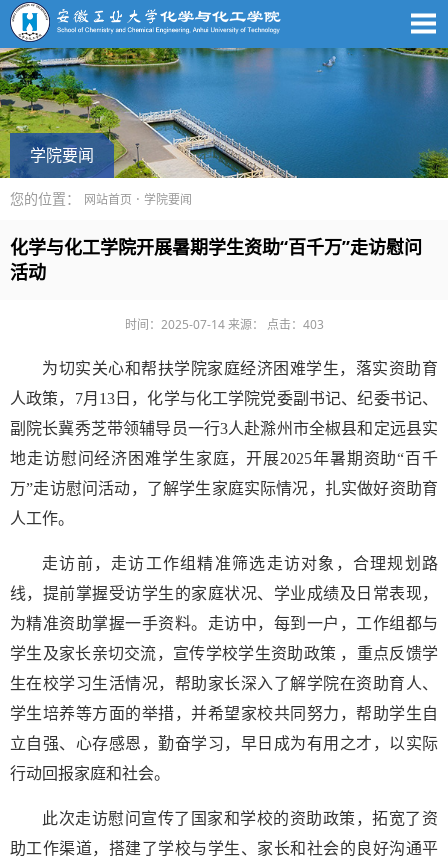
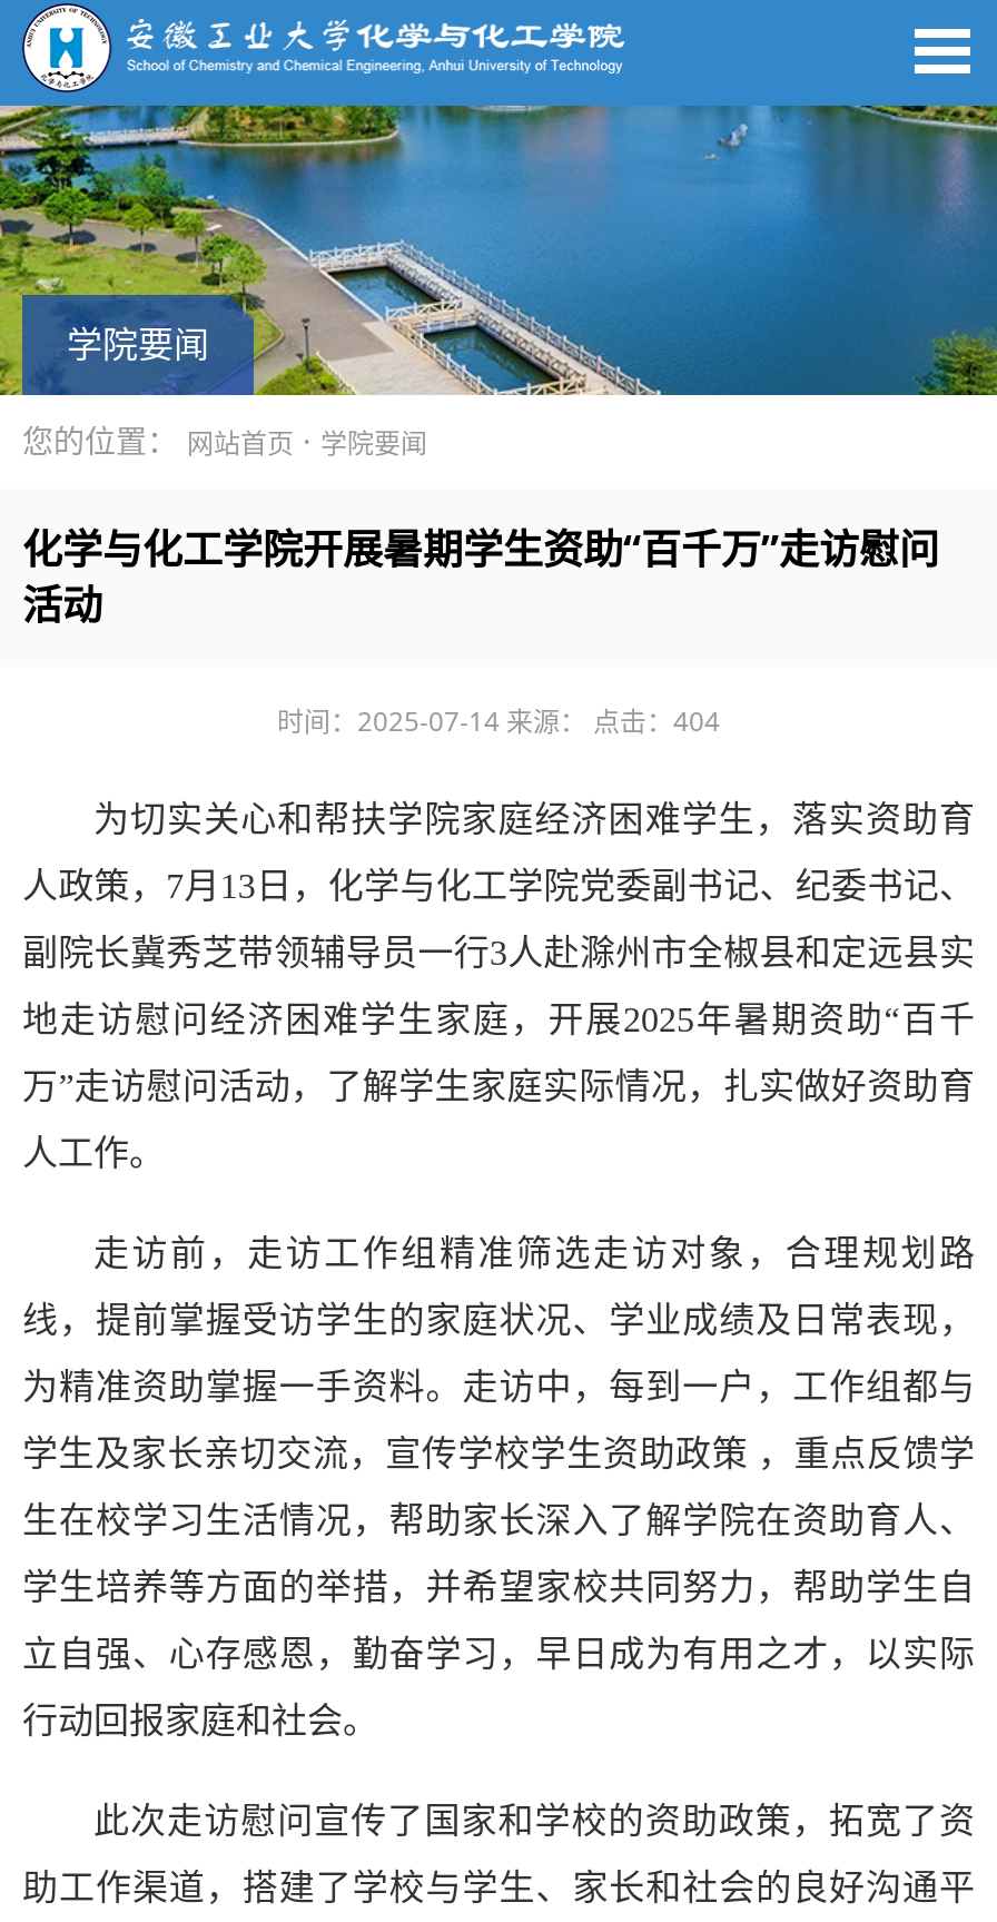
- 时间：2025-07-14 来源： 点击：403
+ 时间：2025-07-14 来源： 点击：404
